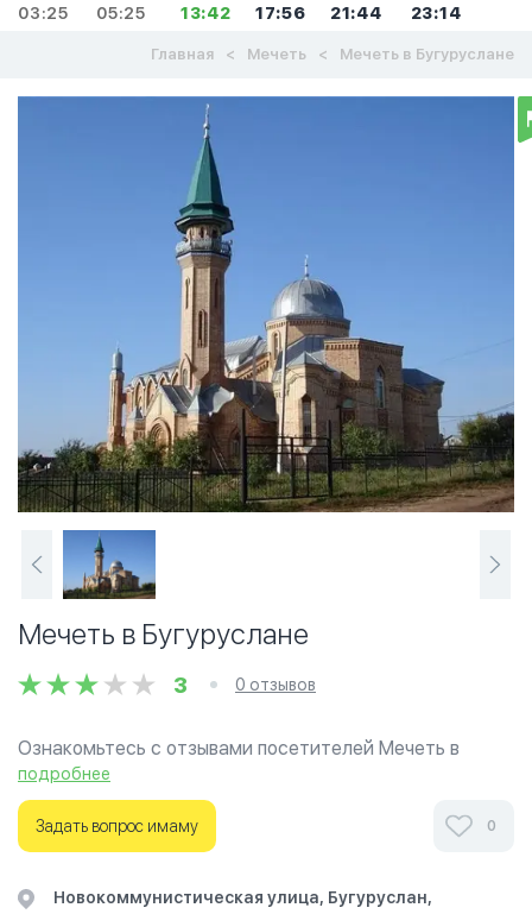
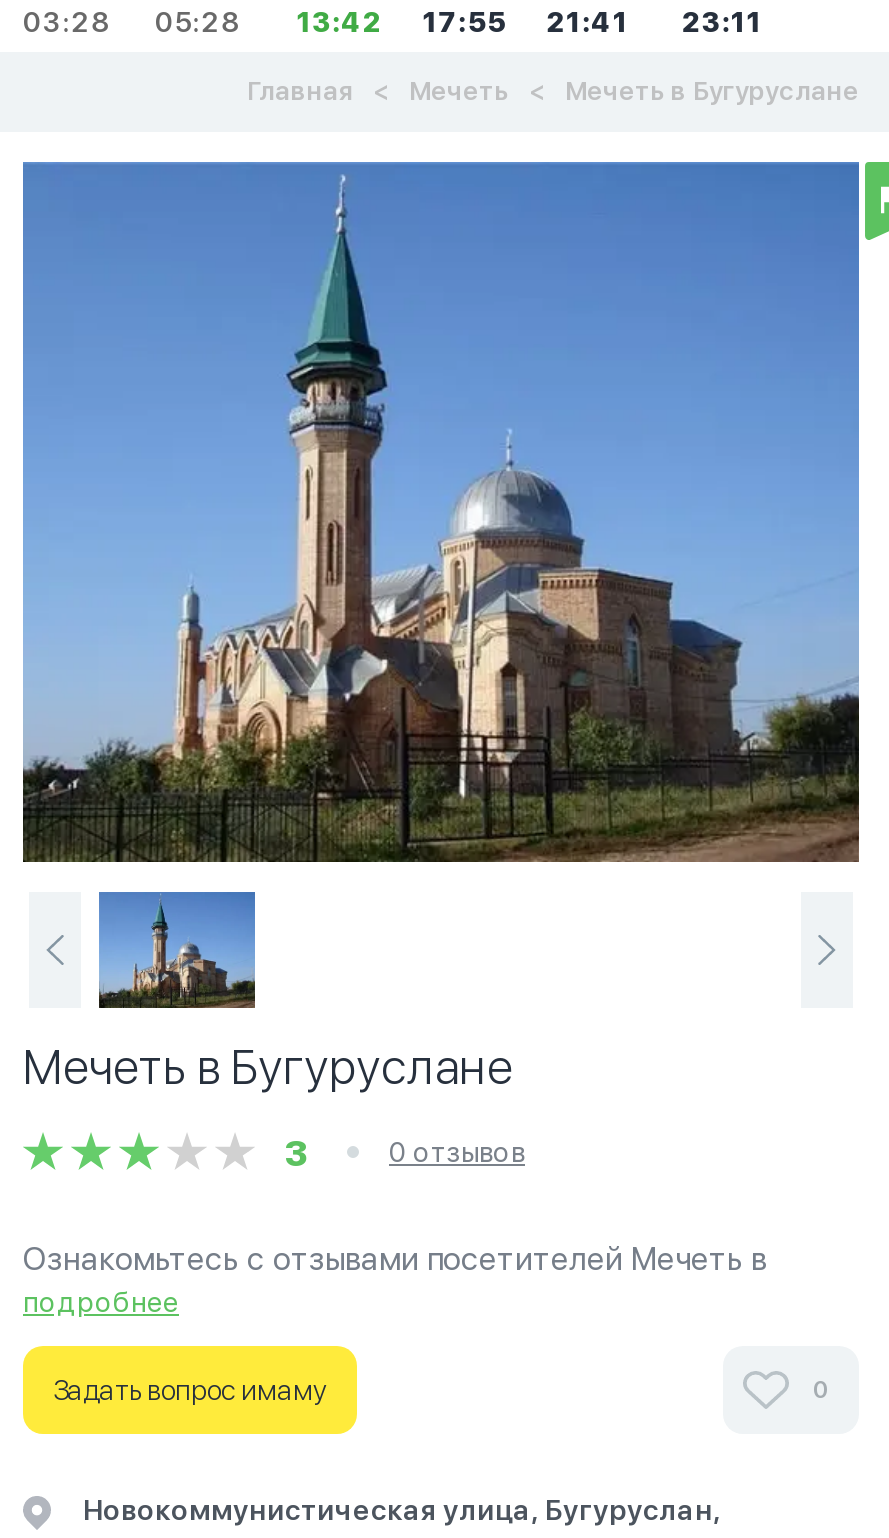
- 03:25
+ 03:28

- 05:25
+ 05:28

- 17:56
+ 17:55

- 21:44
+ 21:41

- 23:14
+ 23:11
